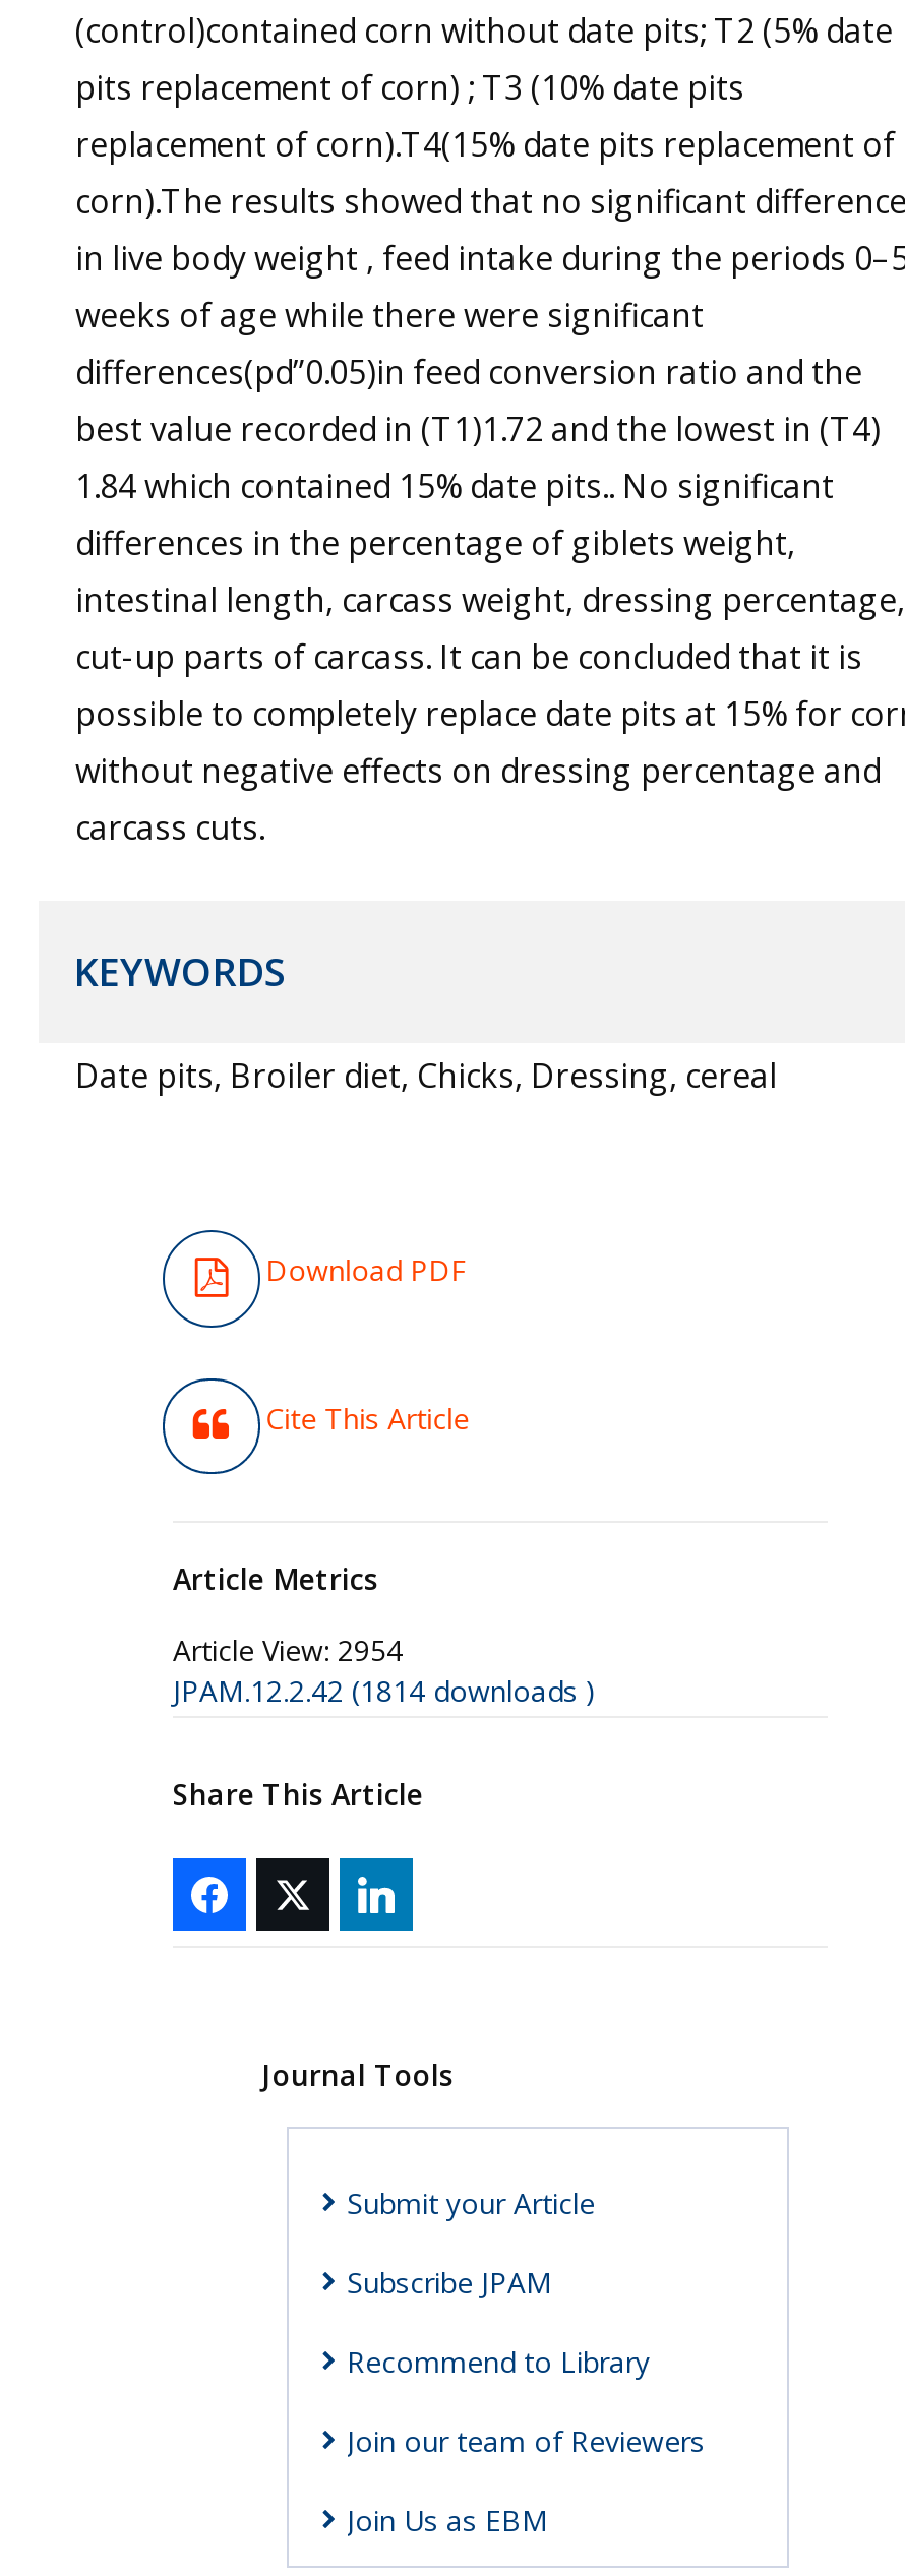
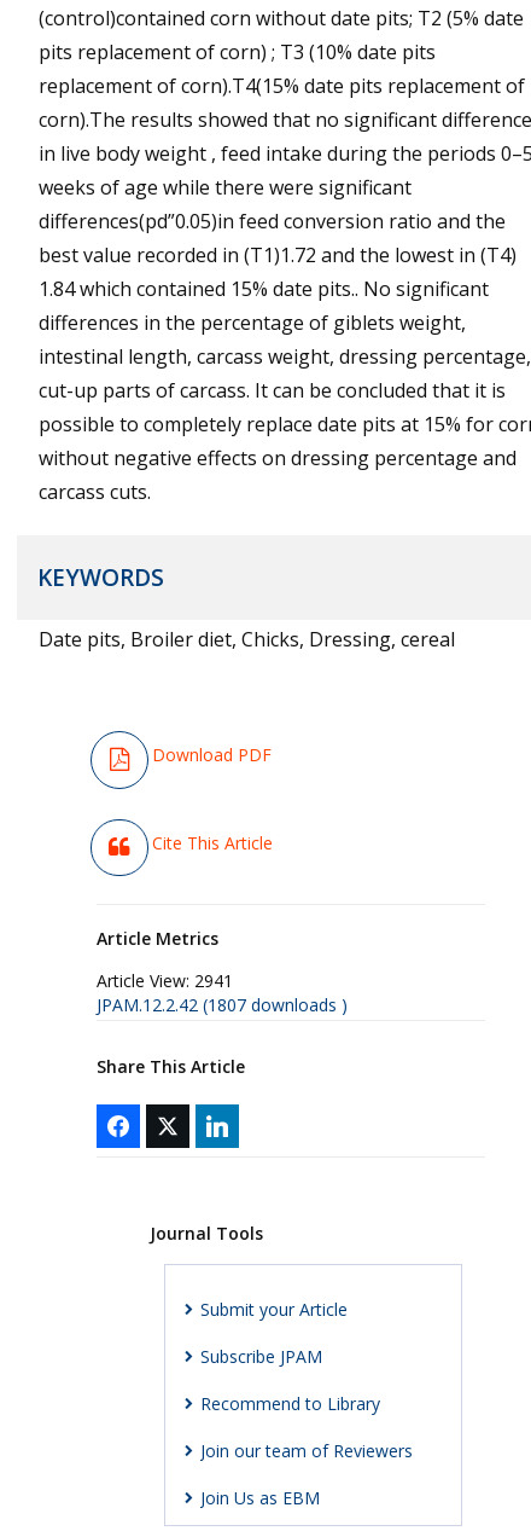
- Article View: 2954
+ Article View: 2941

- JPAM.12.2.42 (1814 downloads )
+ JPAM.12.2.42 (1807 downloads )
